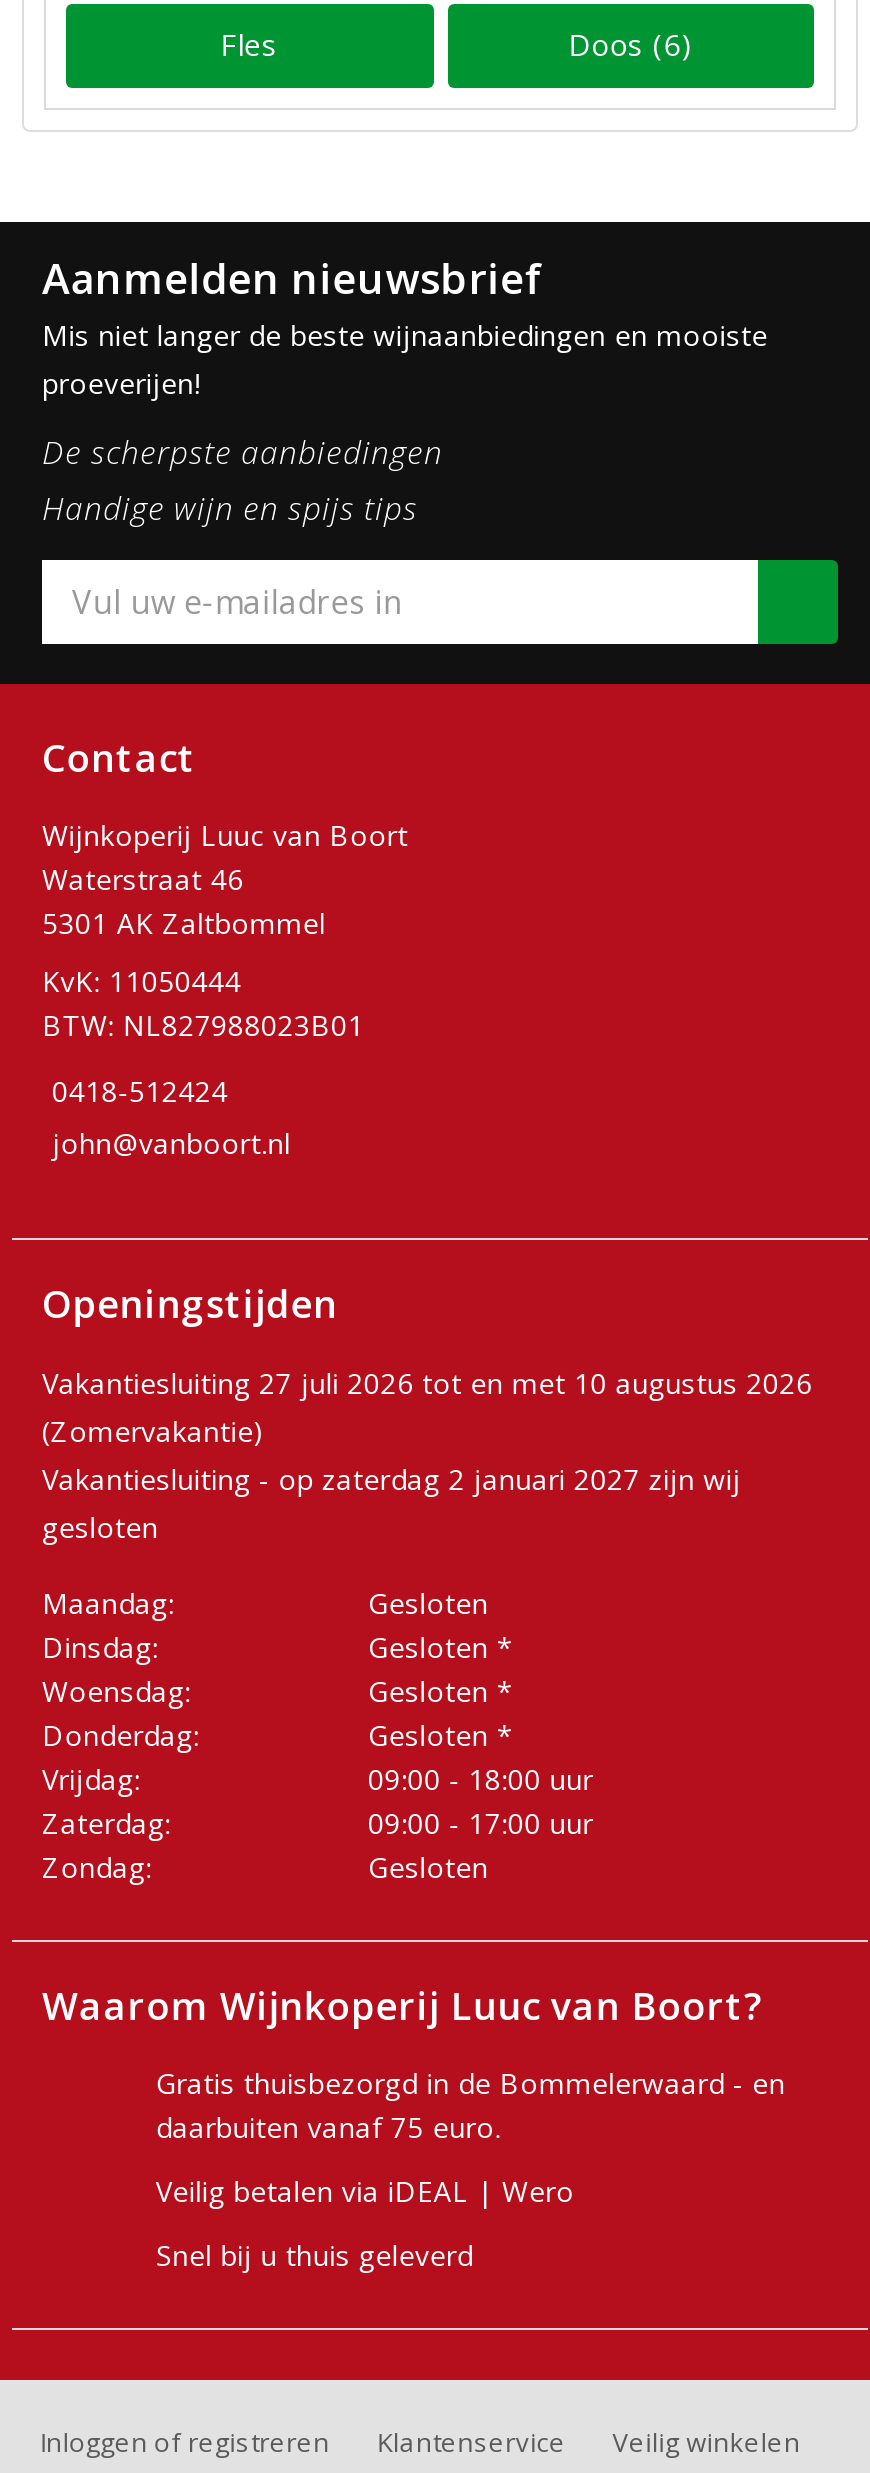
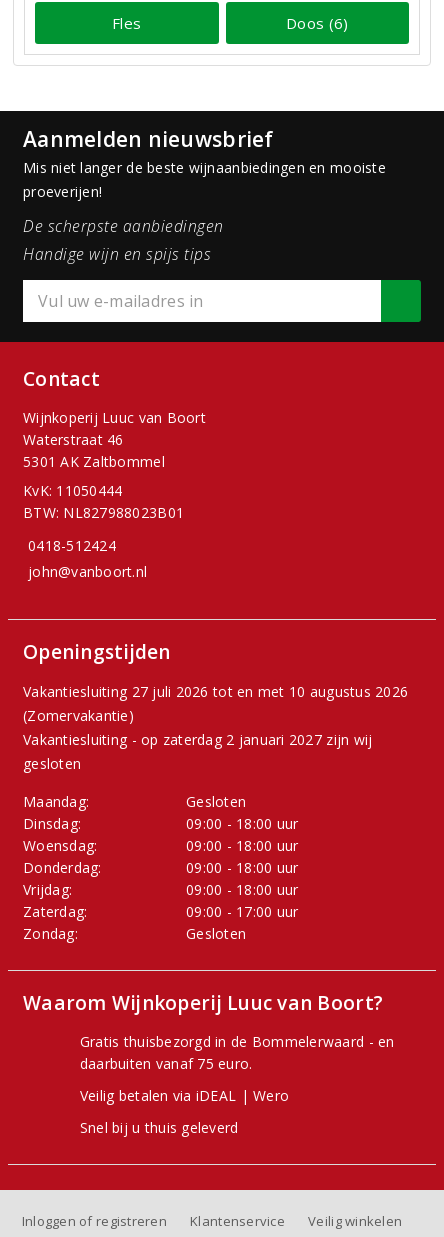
- Gesloten *
+ 09:00 - 18:00 uur

- Gesloten *
+ 09:00 - 18:00 uur

- Gesloten *
+ 09:00 - 18:00 uur
